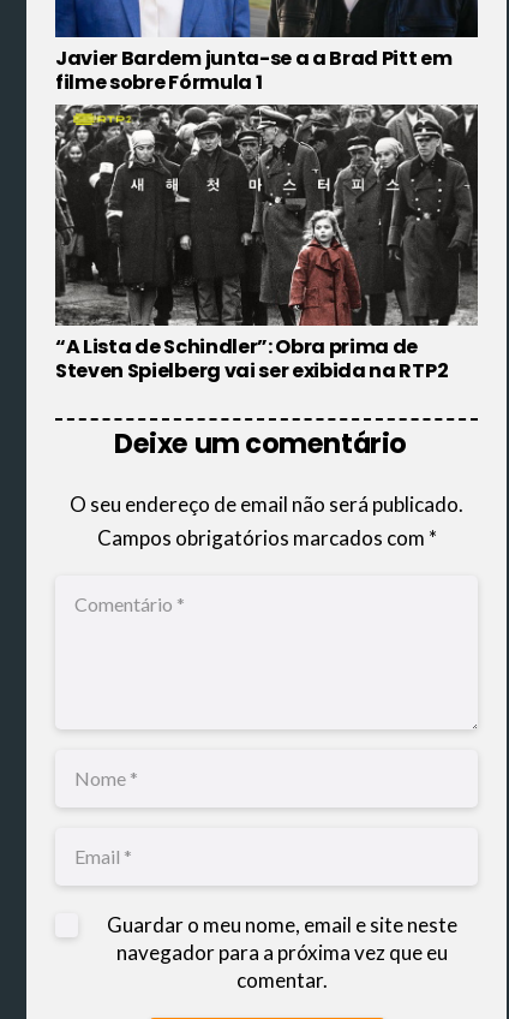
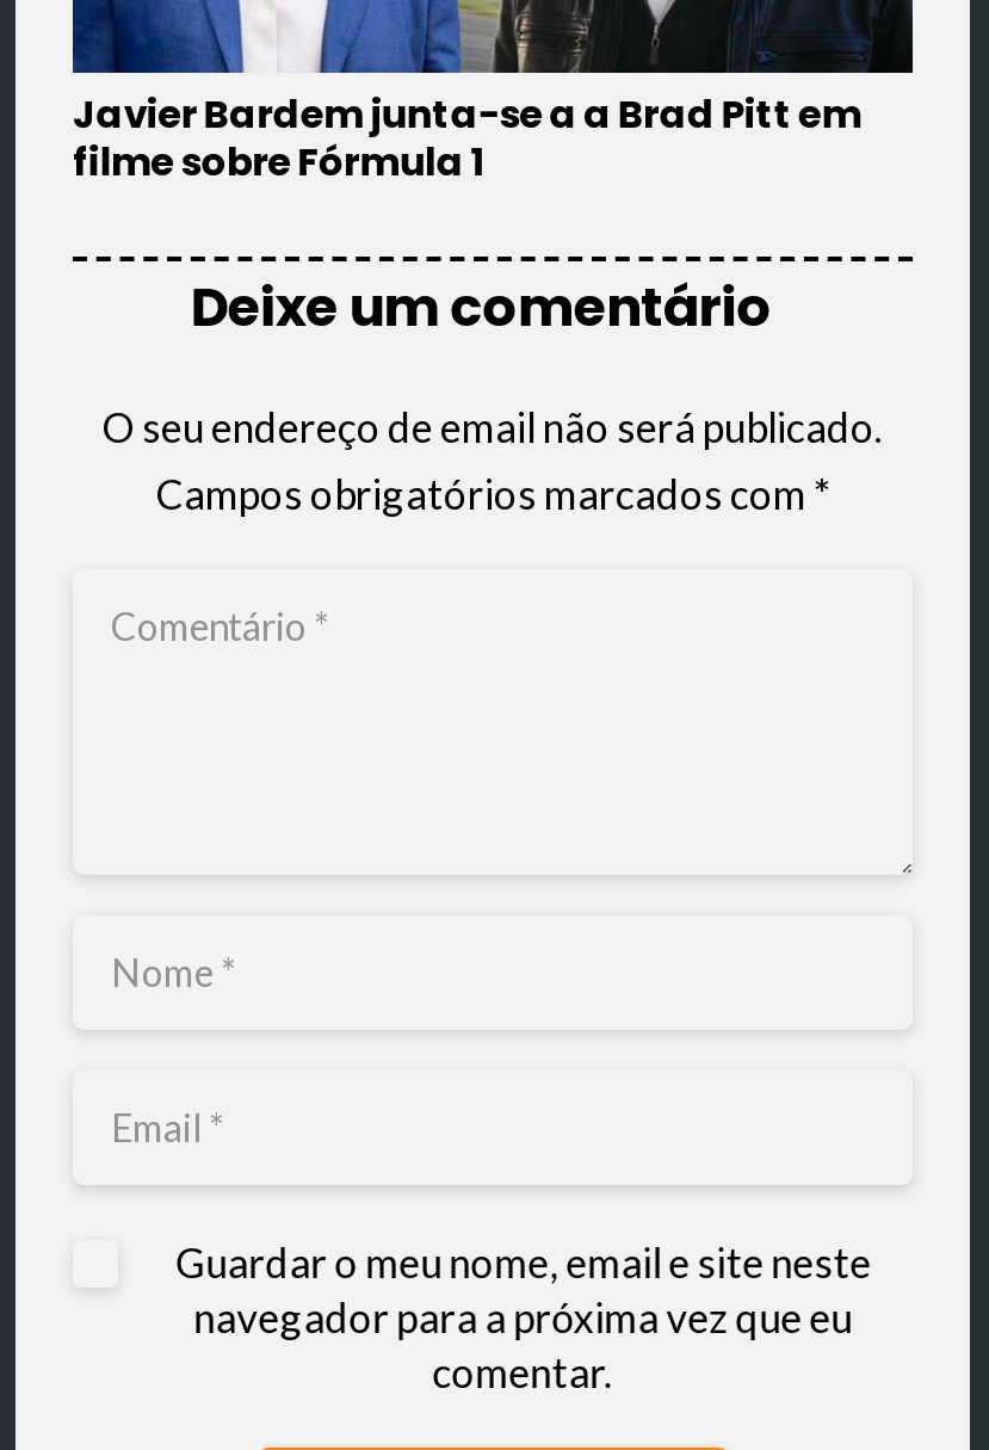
- [image]
- “A Lista de Schindler”: Obra prima de
- Steven Spielberg vai ser exibida na RTP2
